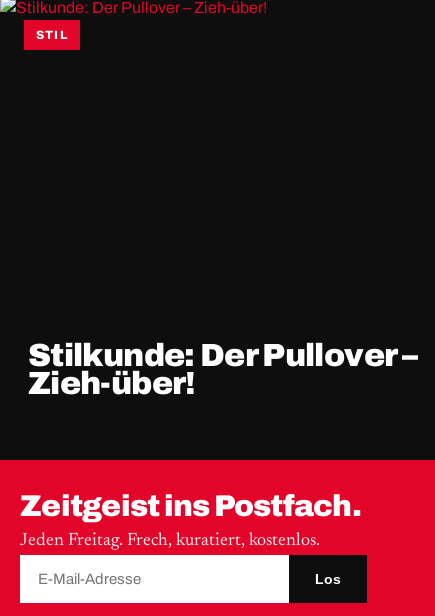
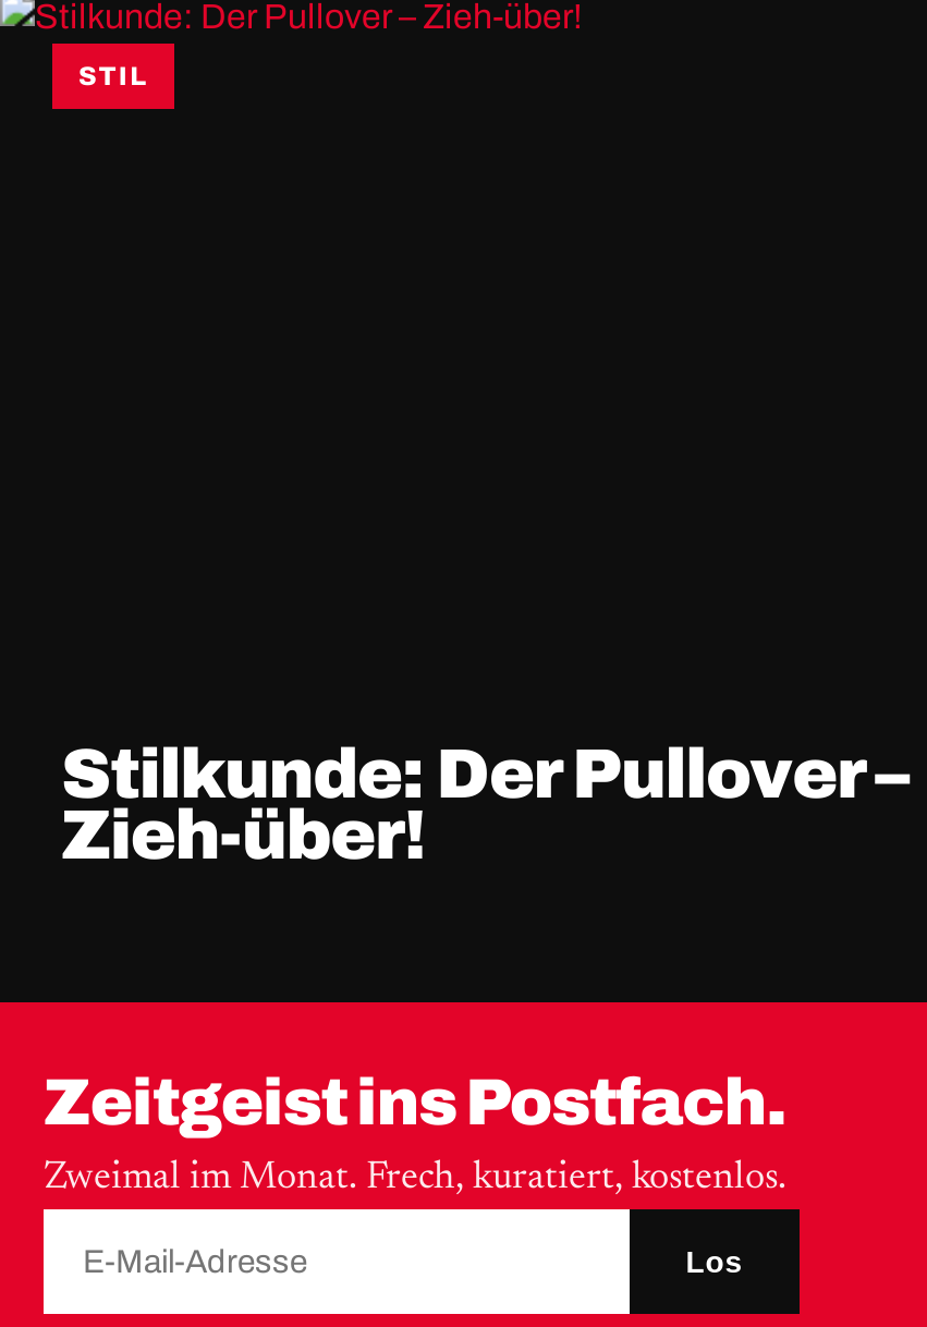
- Jeden Freitag. Frech, kuratiert, kostenlos.
+ Zweimal im Monat. Frech, kuratiert, kostenlos.
